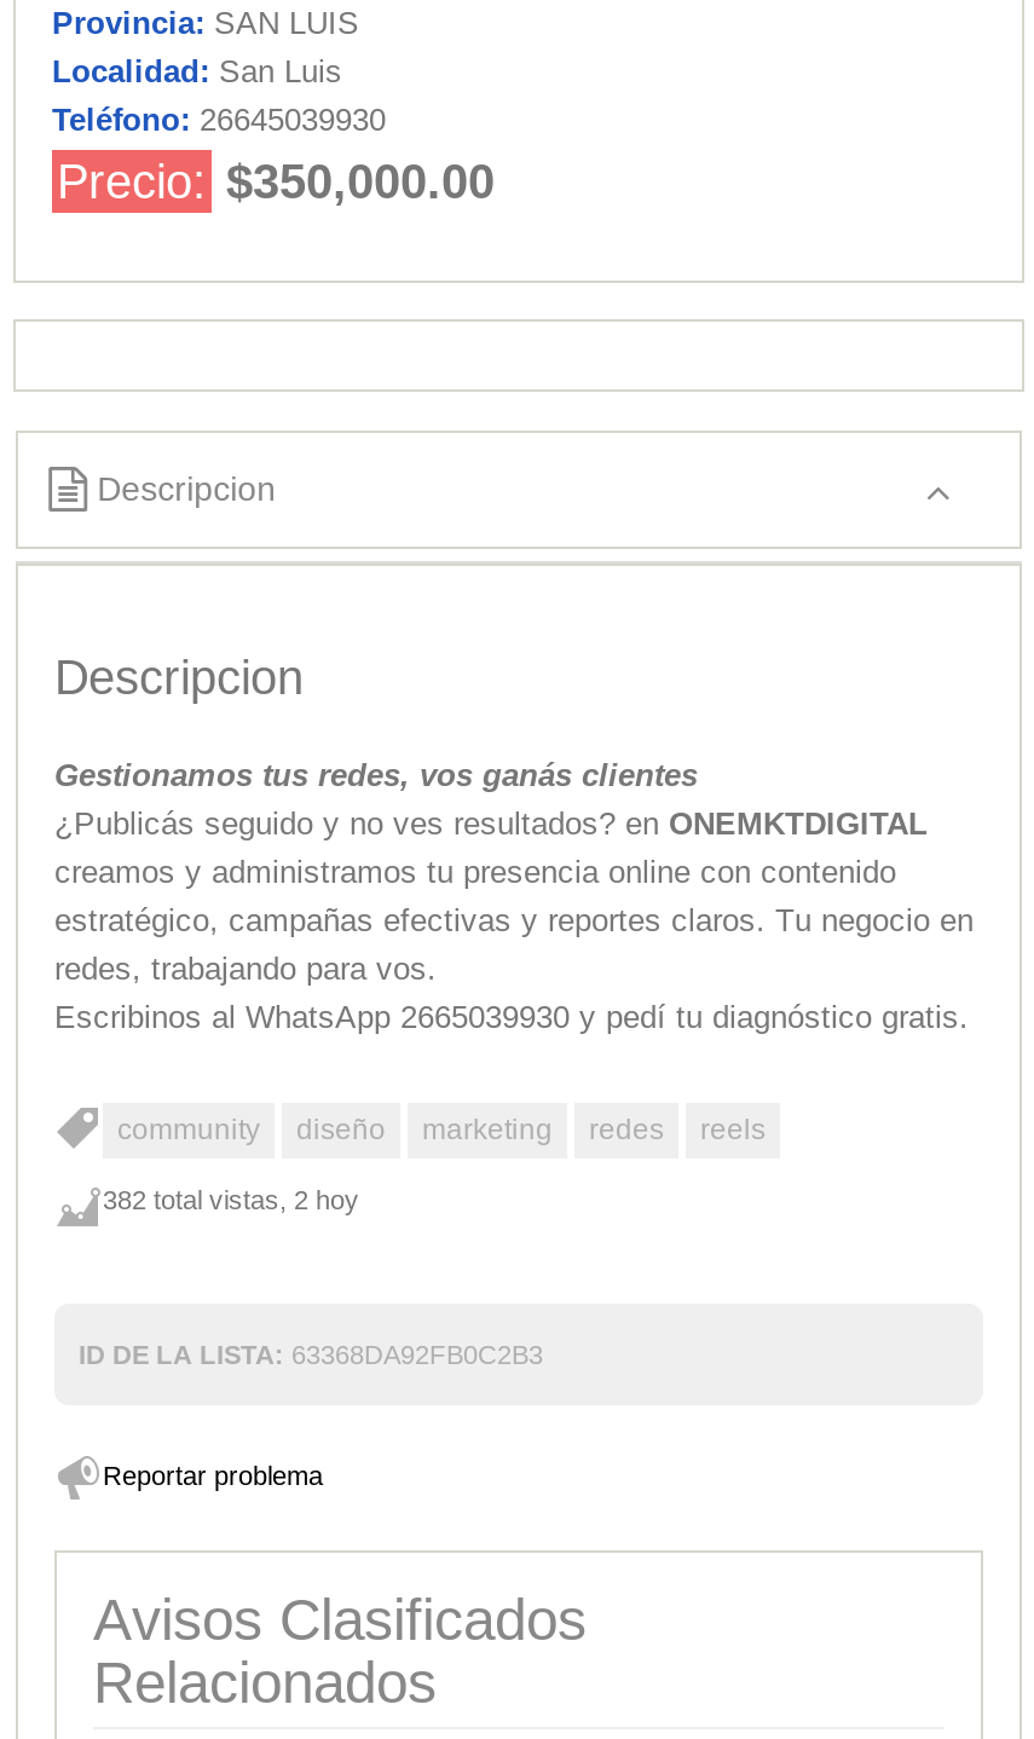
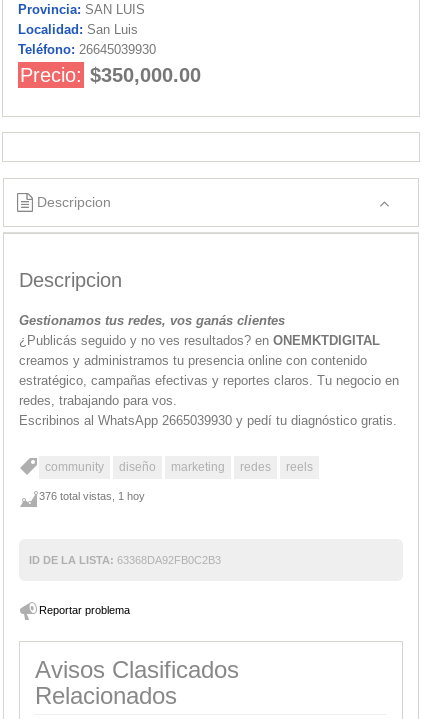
- 382 total vistas, 2 hoy
+ 376 total vistas, 1 hoy
